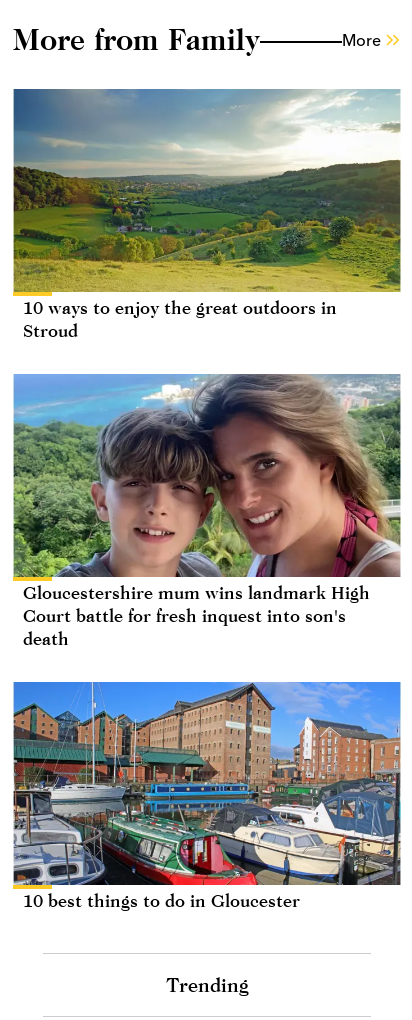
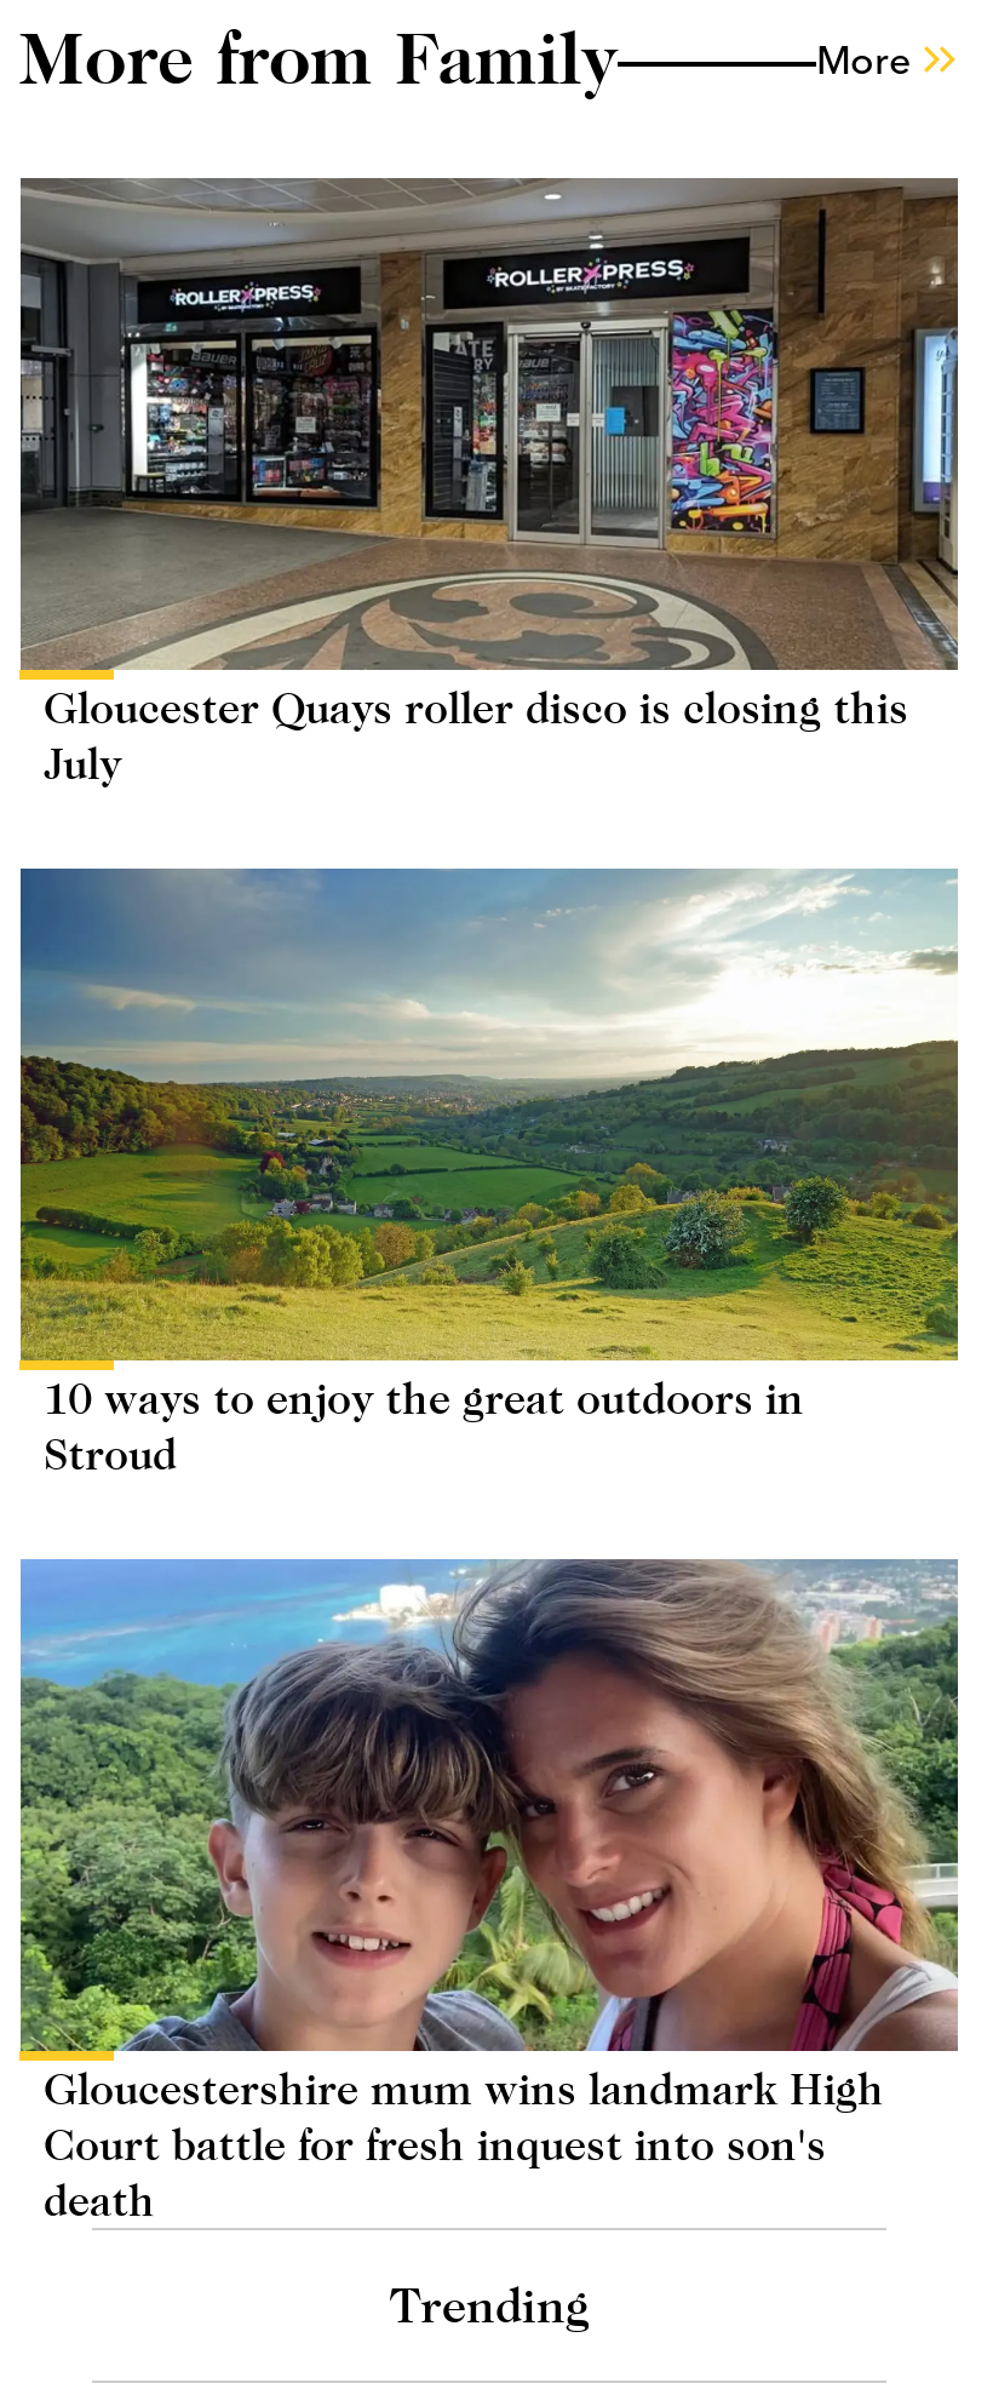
+ [image]
+ Gloucester Quays roller disco is closing this
+ July

moved down: [image] | 10 ways to enjoy the great outdoors in | Stroud | Gloucestershire mum wins landmark High | Court battle for fresh inquest into son's | death

- [image]
- 10 best things to do in Gloucester
